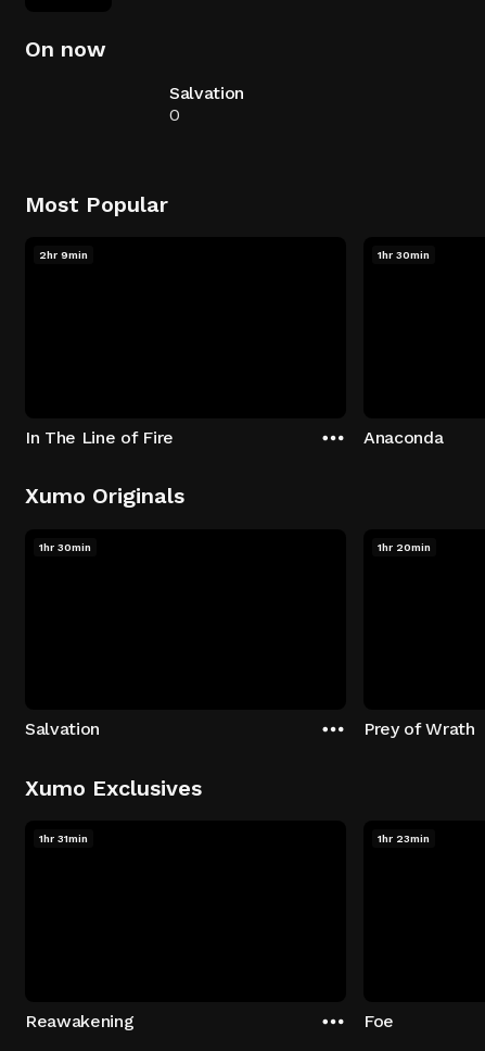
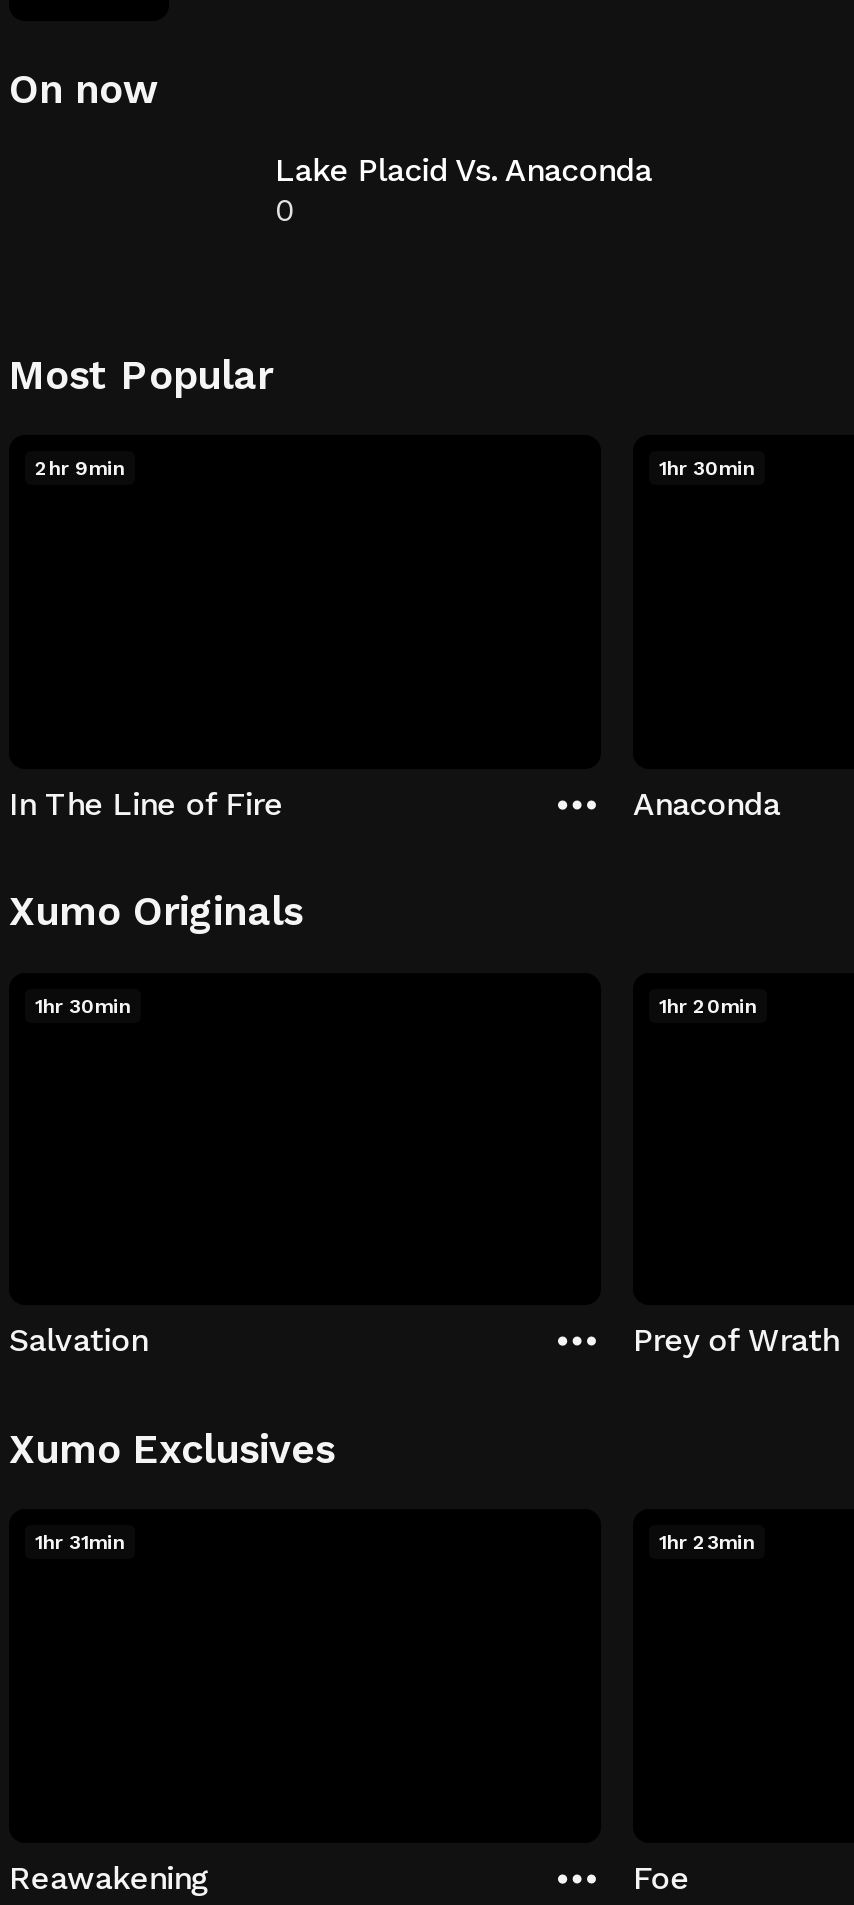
- Salvation
+ Lake Placid Vs. Anaconda
